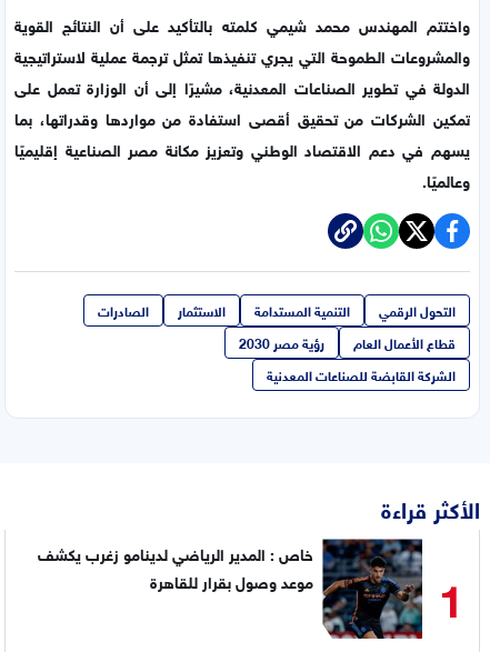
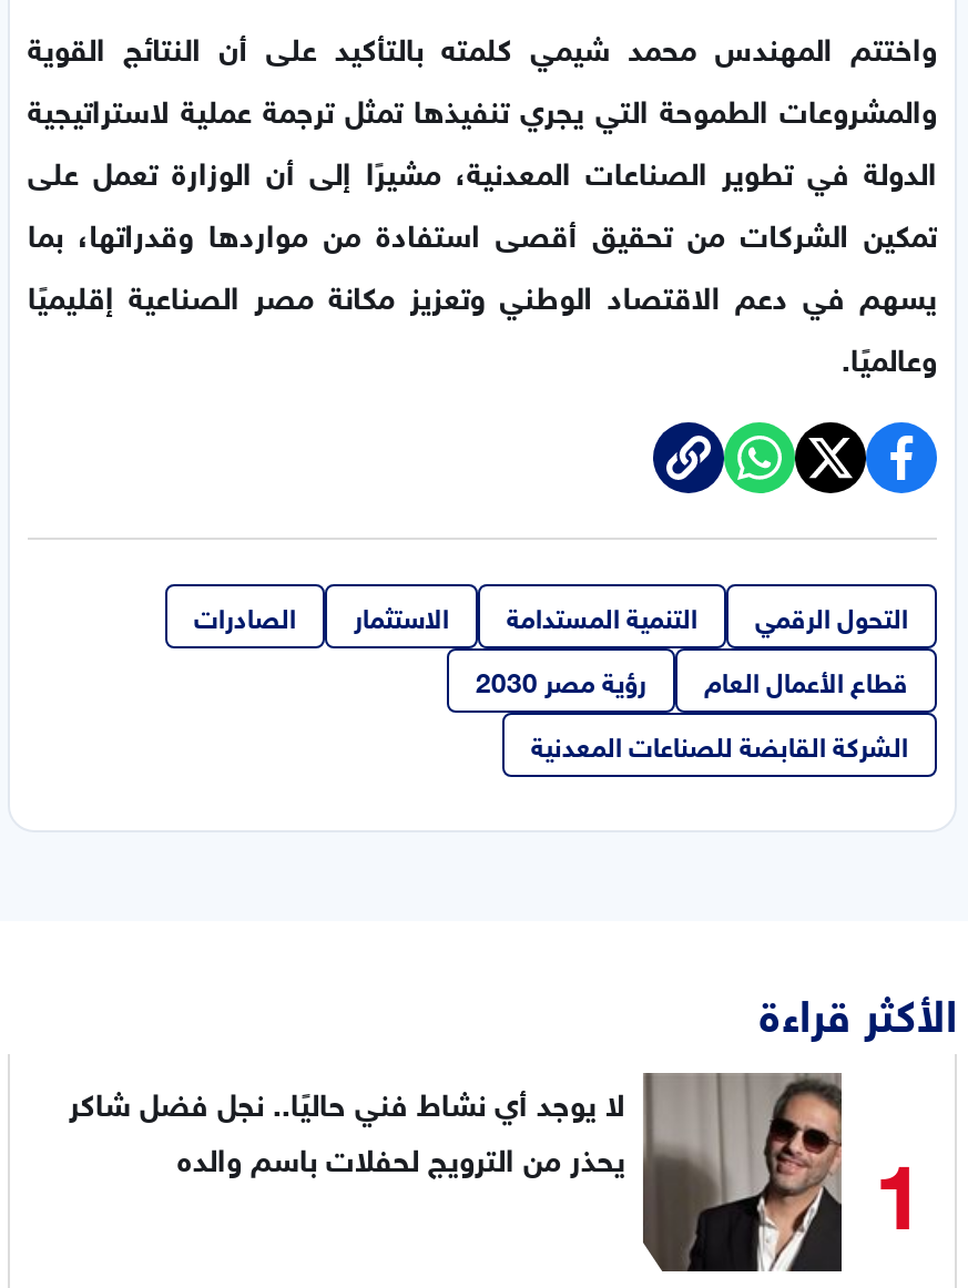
- [image]
- خاص : المدير الرياضي لدينامو زغرب يكشف
- موعد وصول بقرار للقاهرة
+ [image]
+ لا يوجد أي نشاط فني حاليًا.. نجل فضل شاكر
+ يحذر من الترويج لحفلات باسم والده
